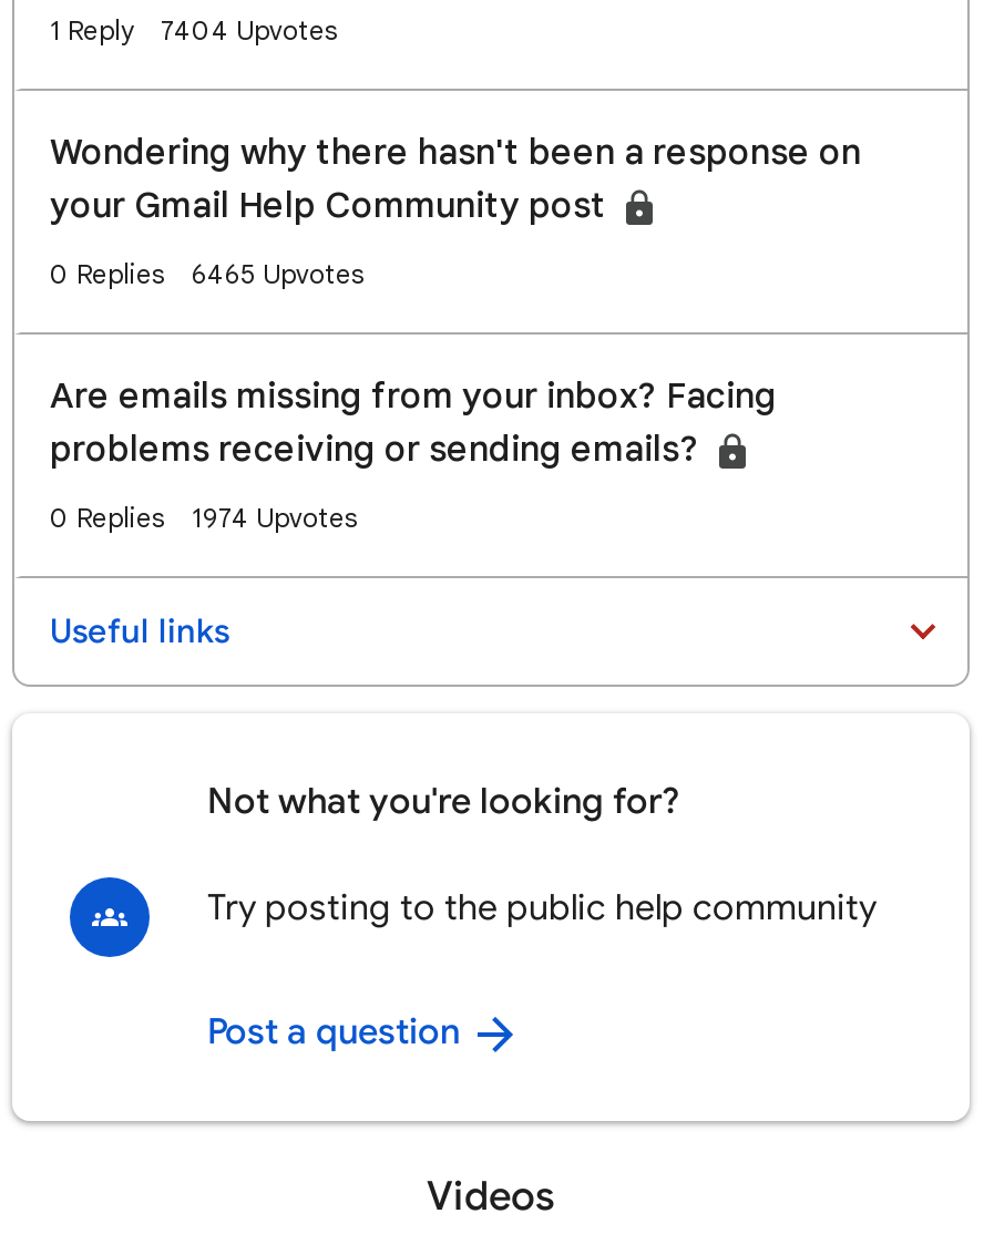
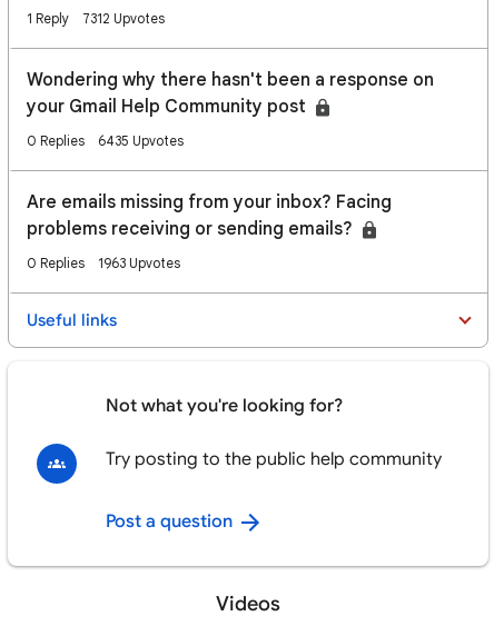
- 1 Reply 7404 Upvotes
+ 1 Reply 7312 Upvotes

- 6465 Upvotes
+ 6435 Upvotes

- 1974 Upvotes
+ 1963 Upvotes
